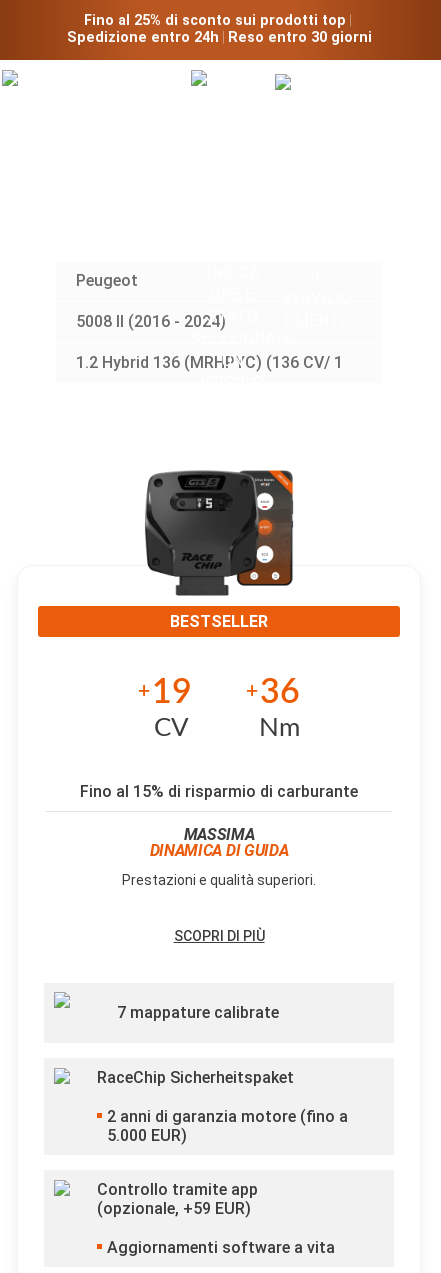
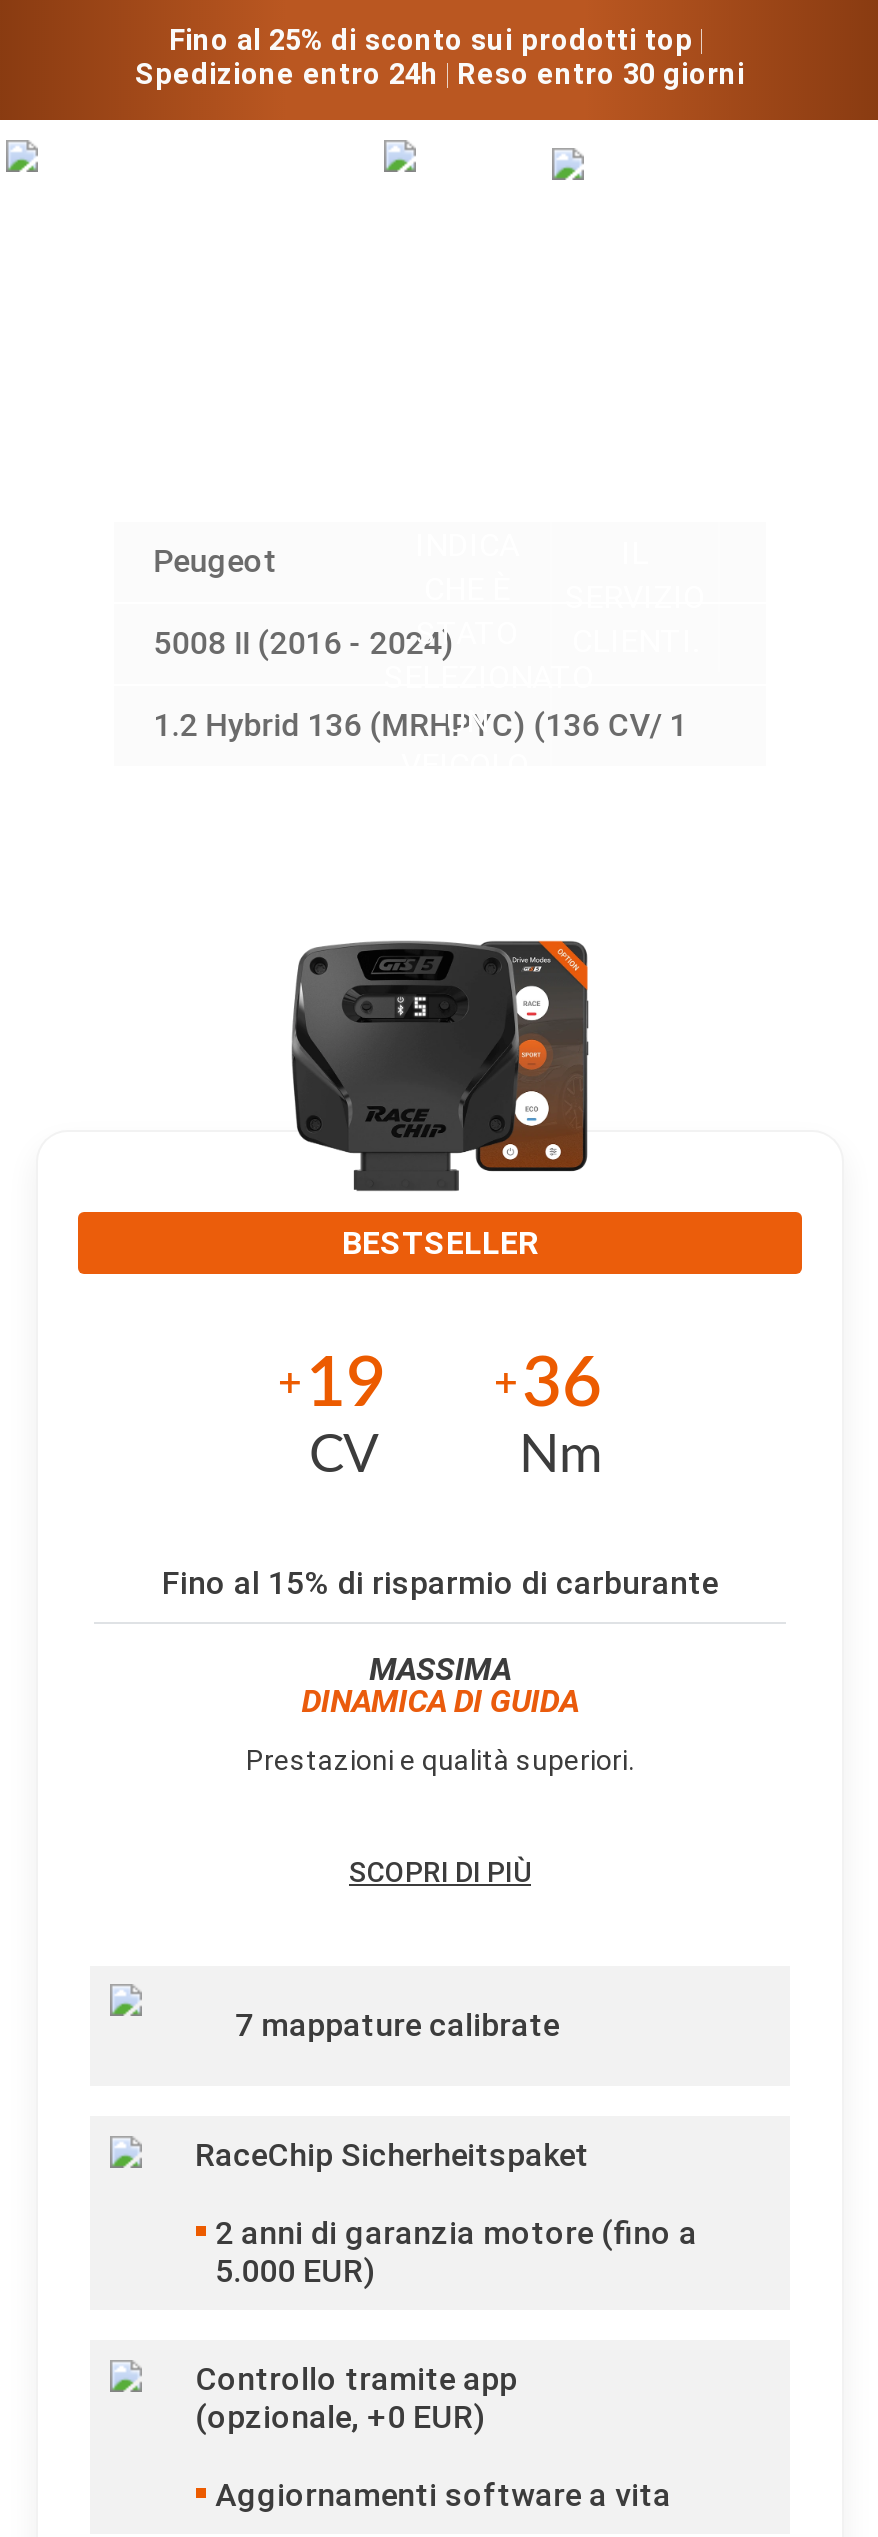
- (opzionale, +59 EUR)
+ (opzionale, +0 EUR)
